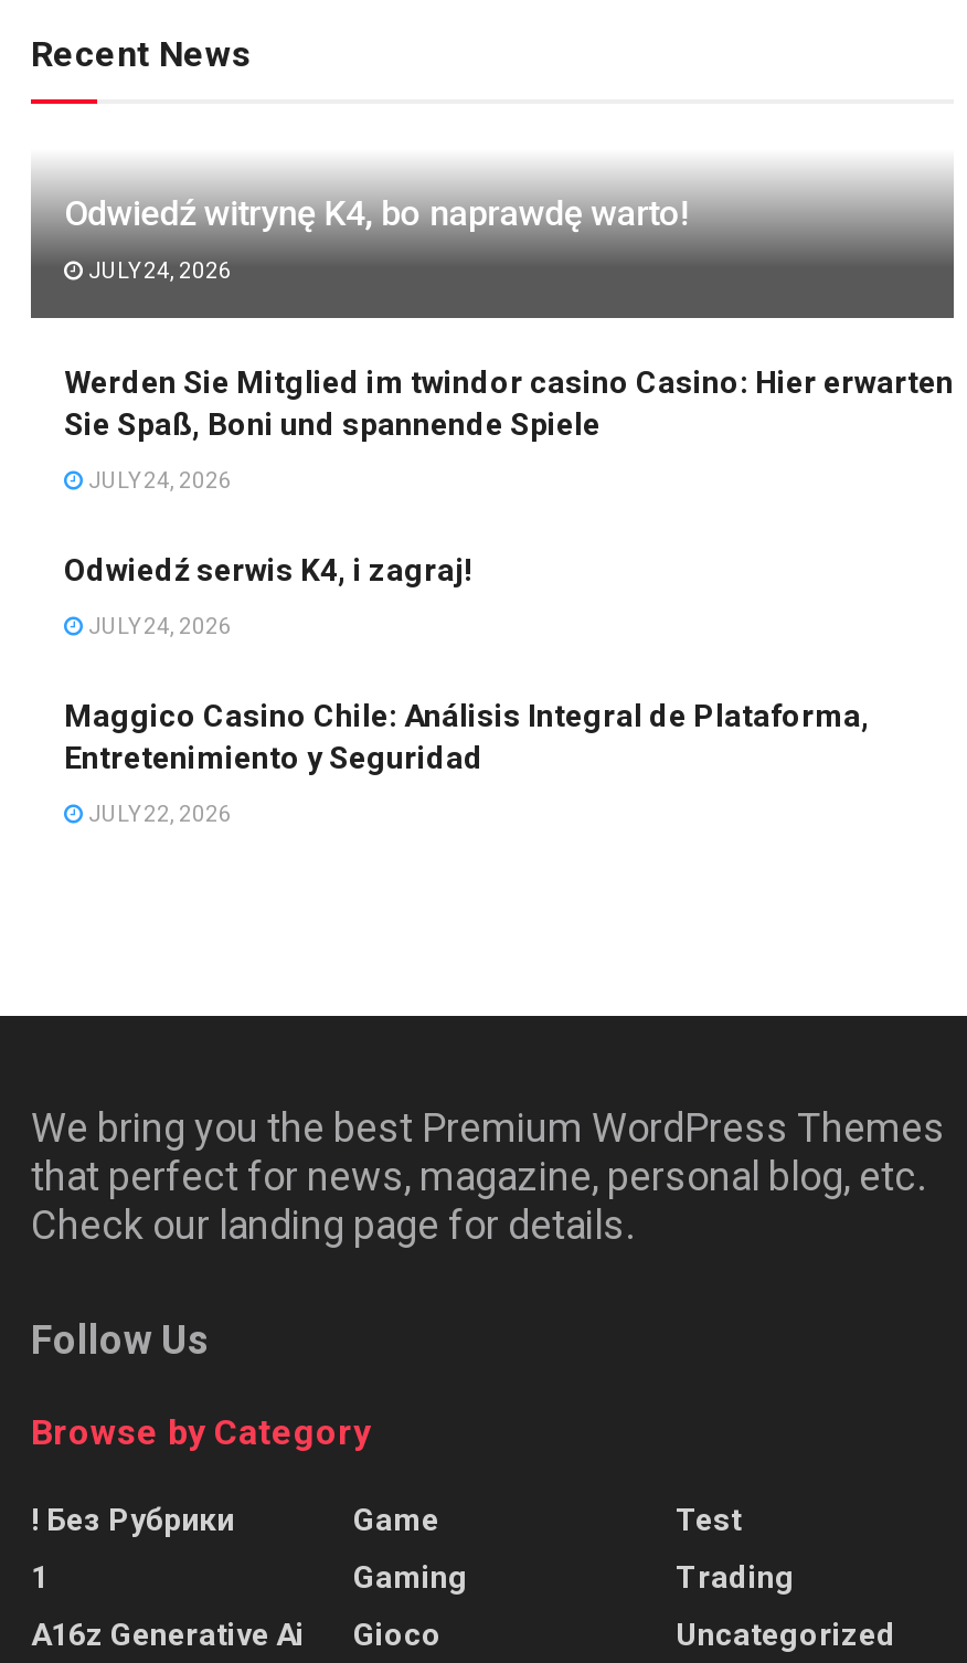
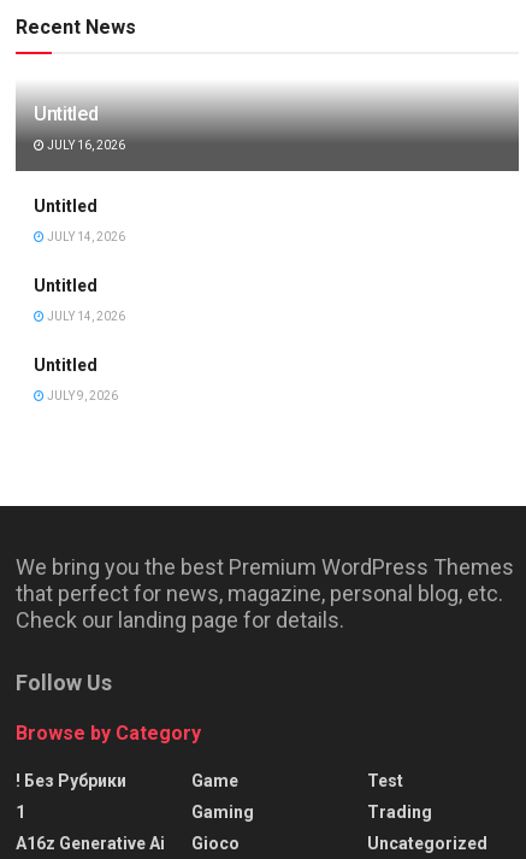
- Odwiedź witrynę K4, bo naprawdę warto!
+ Untitled

- JULY 24, 2026
+ JULY 16, 2026

- Werden Sie Mitglied im twindor casino Casino: Hier erwarten
- Sie Spaß, Boni und spannende Spiele
+ Untitled

- JULY 24, 2026
+ JULY 14, 2026

- Odwiedź serwis K4, i zagraj!
+ Untitled

- JULY 24, 2026
+ JULY 14, 2026

- Maggico Casino Chile: Análisis Integral de Plataforma,
- Entretenimiento y Seguridad
+ Untitled

- JULY 22, 2026
+ JULY 9, 2026
